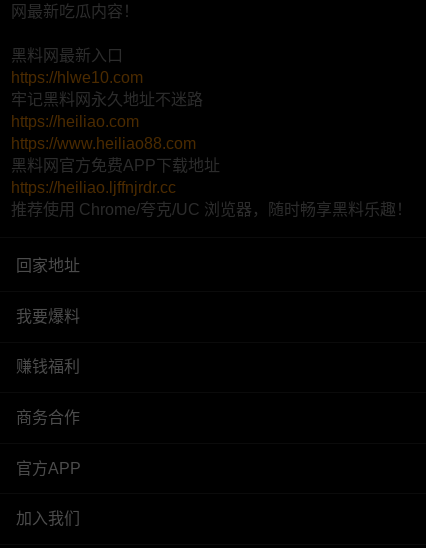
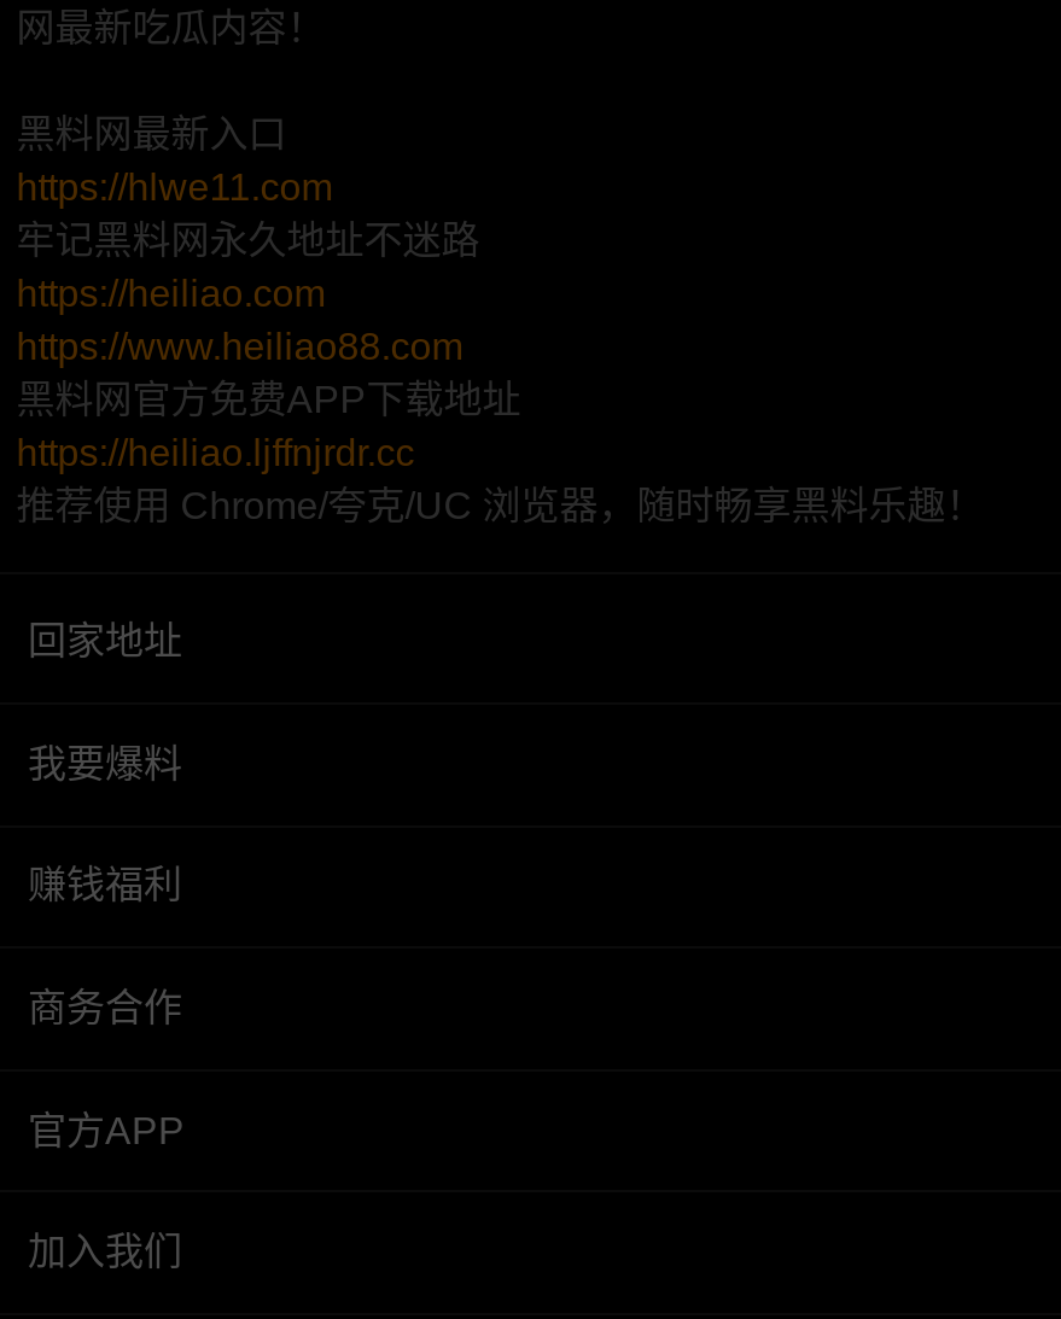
- https://hlwe10.com
+ https://hlwe11.com
